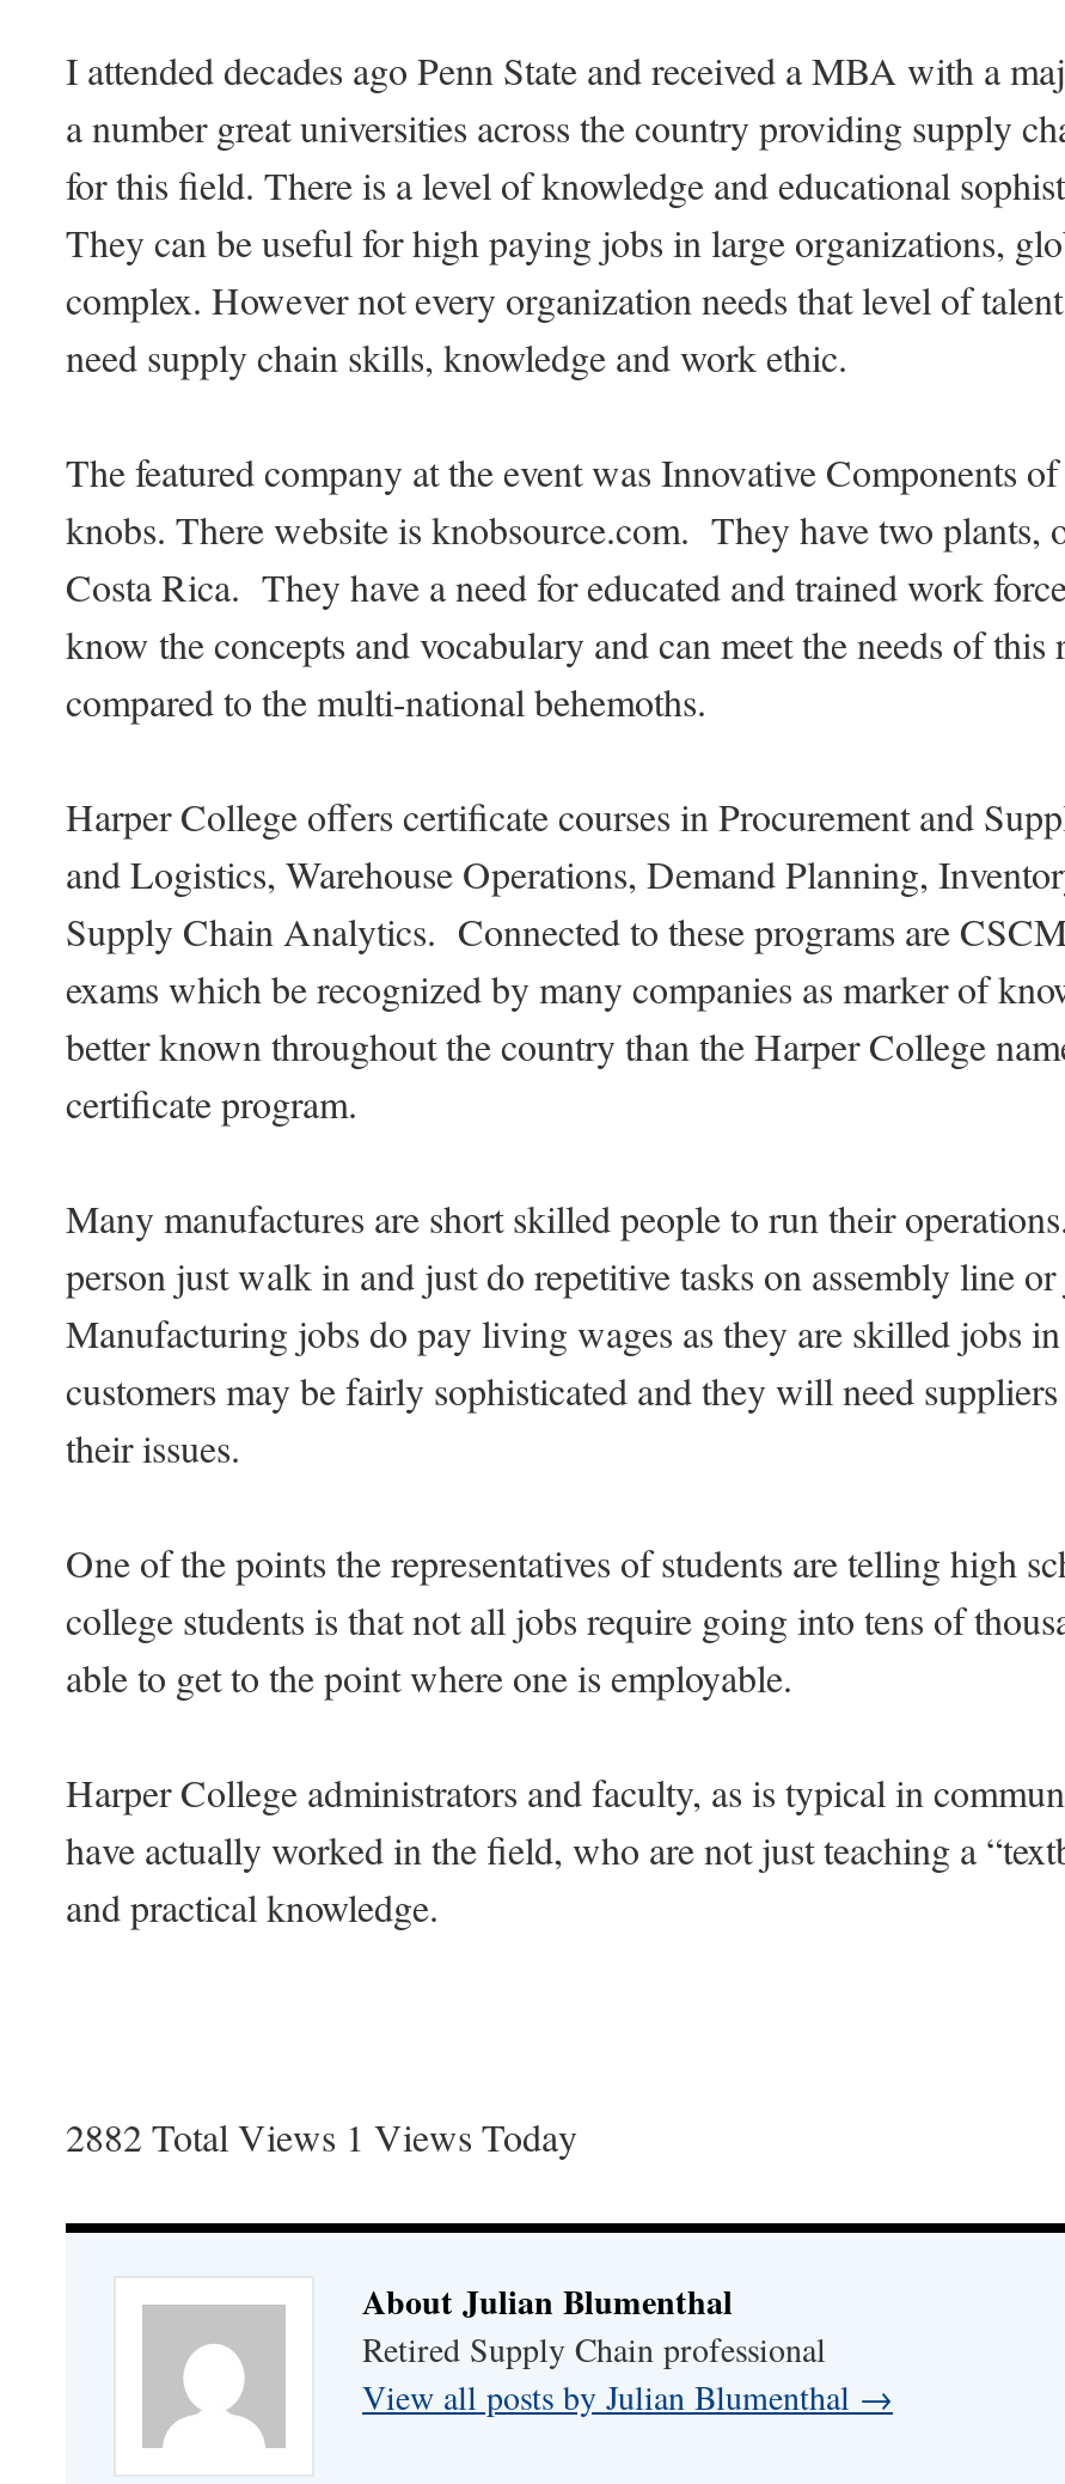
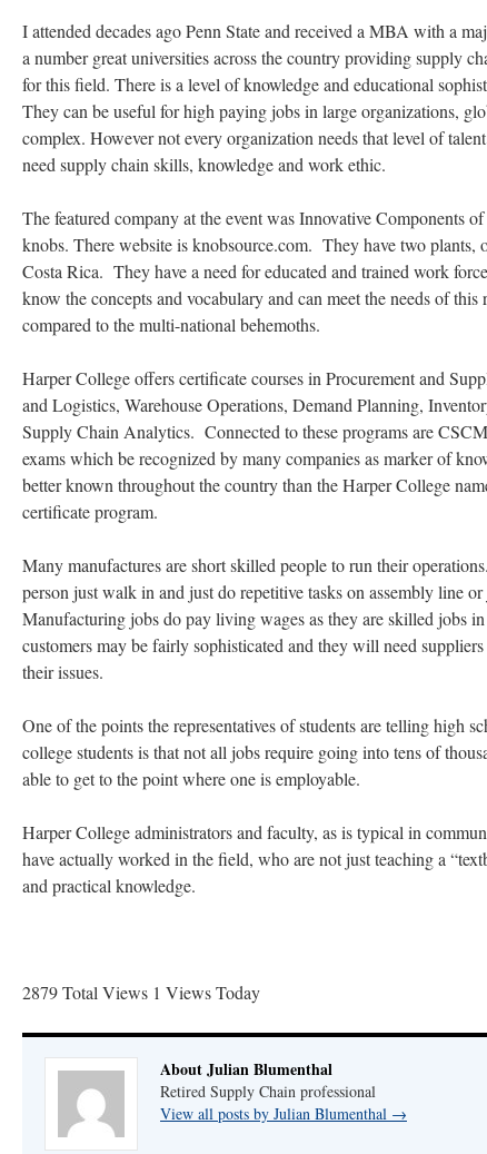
- 2882 Total Views 1 Views Today
+ 2879 Total Views 1 Views Today
